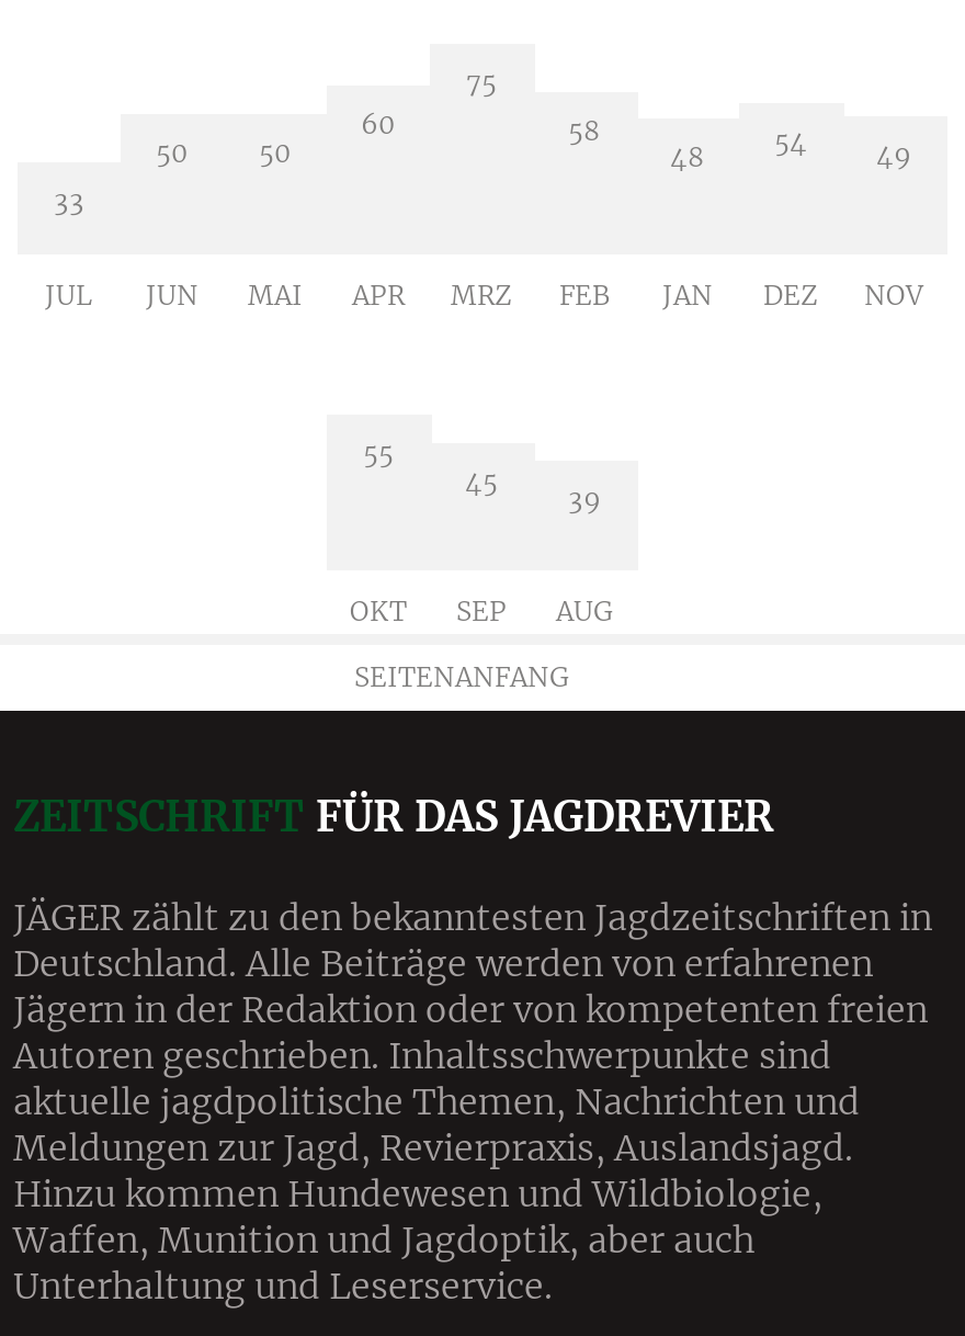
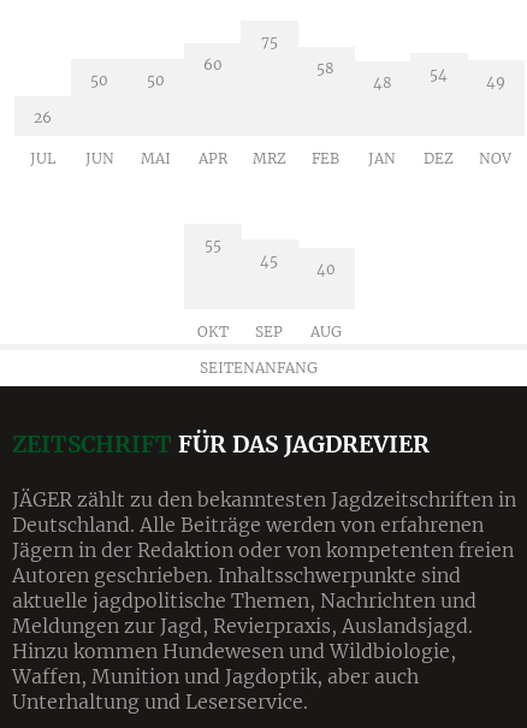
- 33
+ 26

- 39
+ 40
